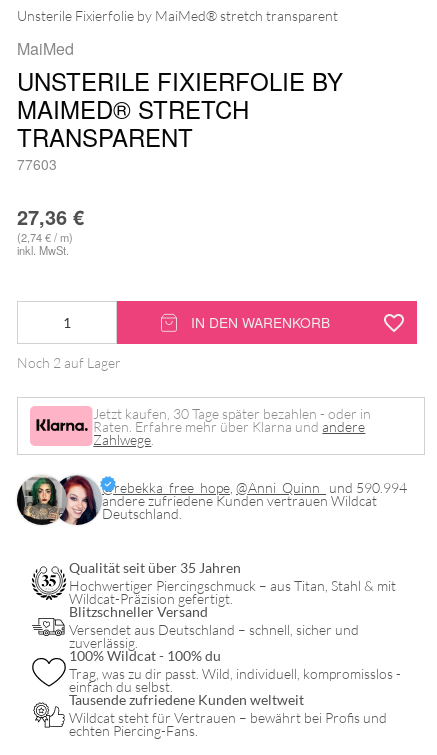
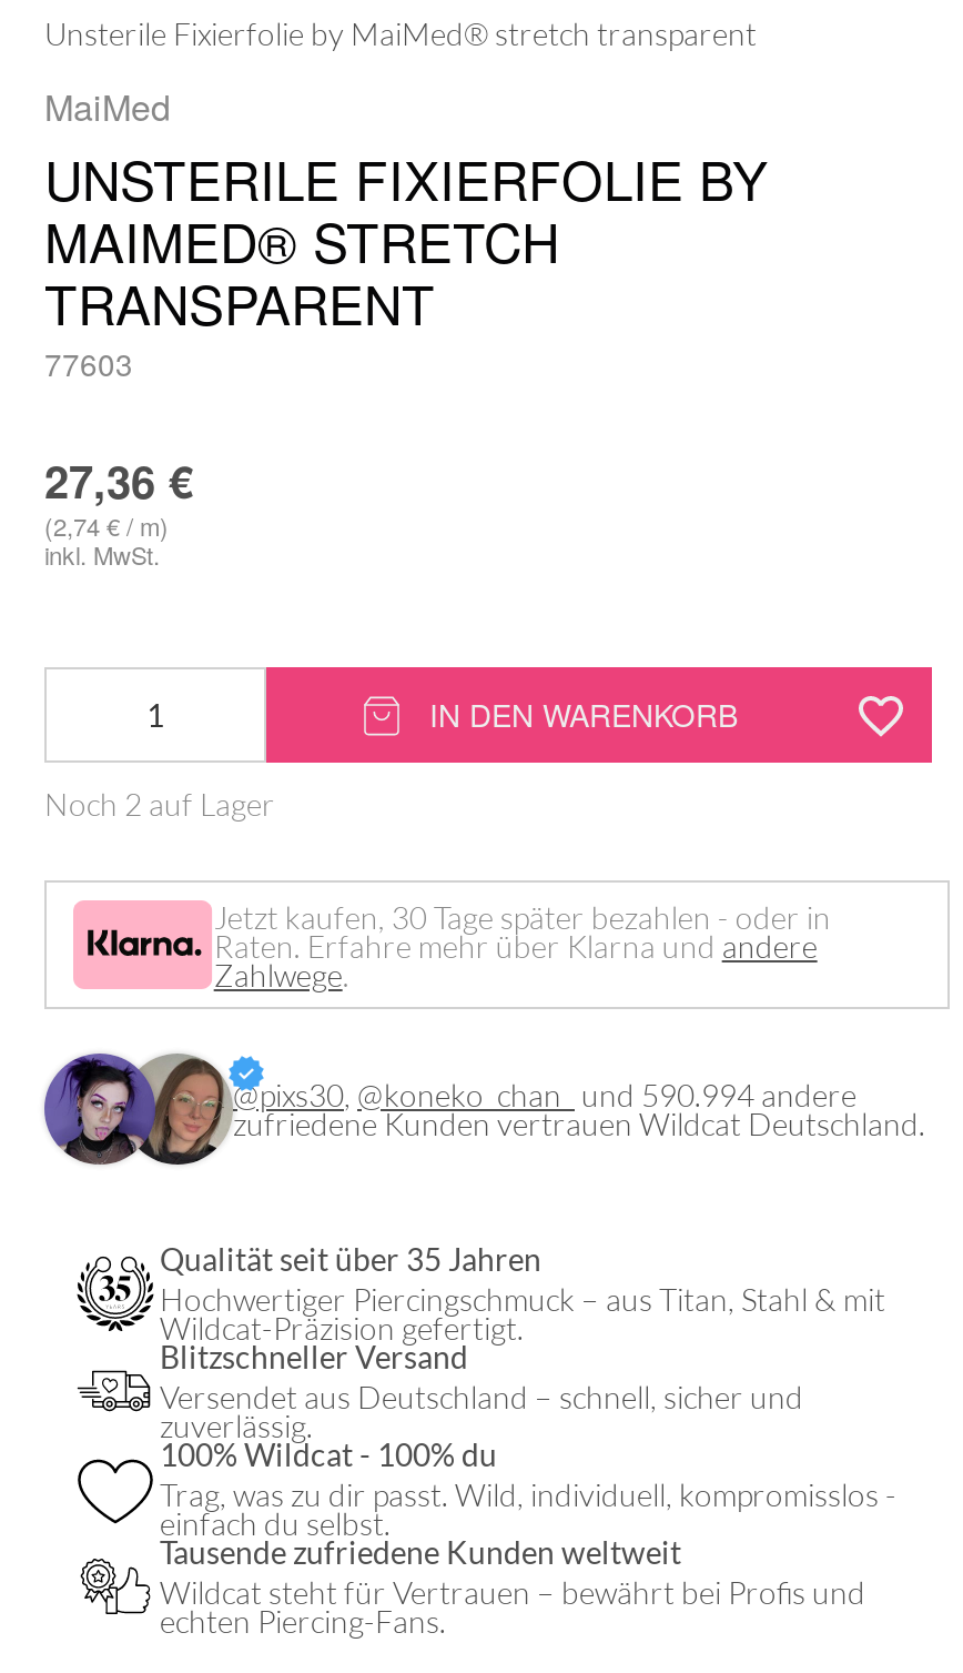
- [image]
- @rebekka_free_hope, @Anni_Quinn_ und 590.994
- andere zufriedene Kunden vertrauen Wildcat
- Deutschland.
+ [image]
+ @pixs30, @koneko_chan_ und 590.994 andere
+ zufriedene Kunden vertrauen Wildcat Deutschland.
